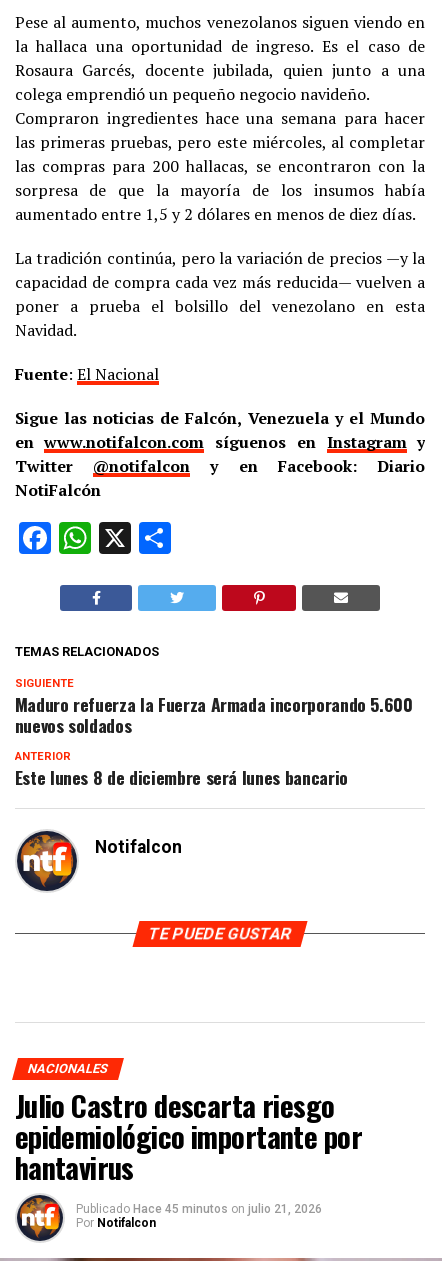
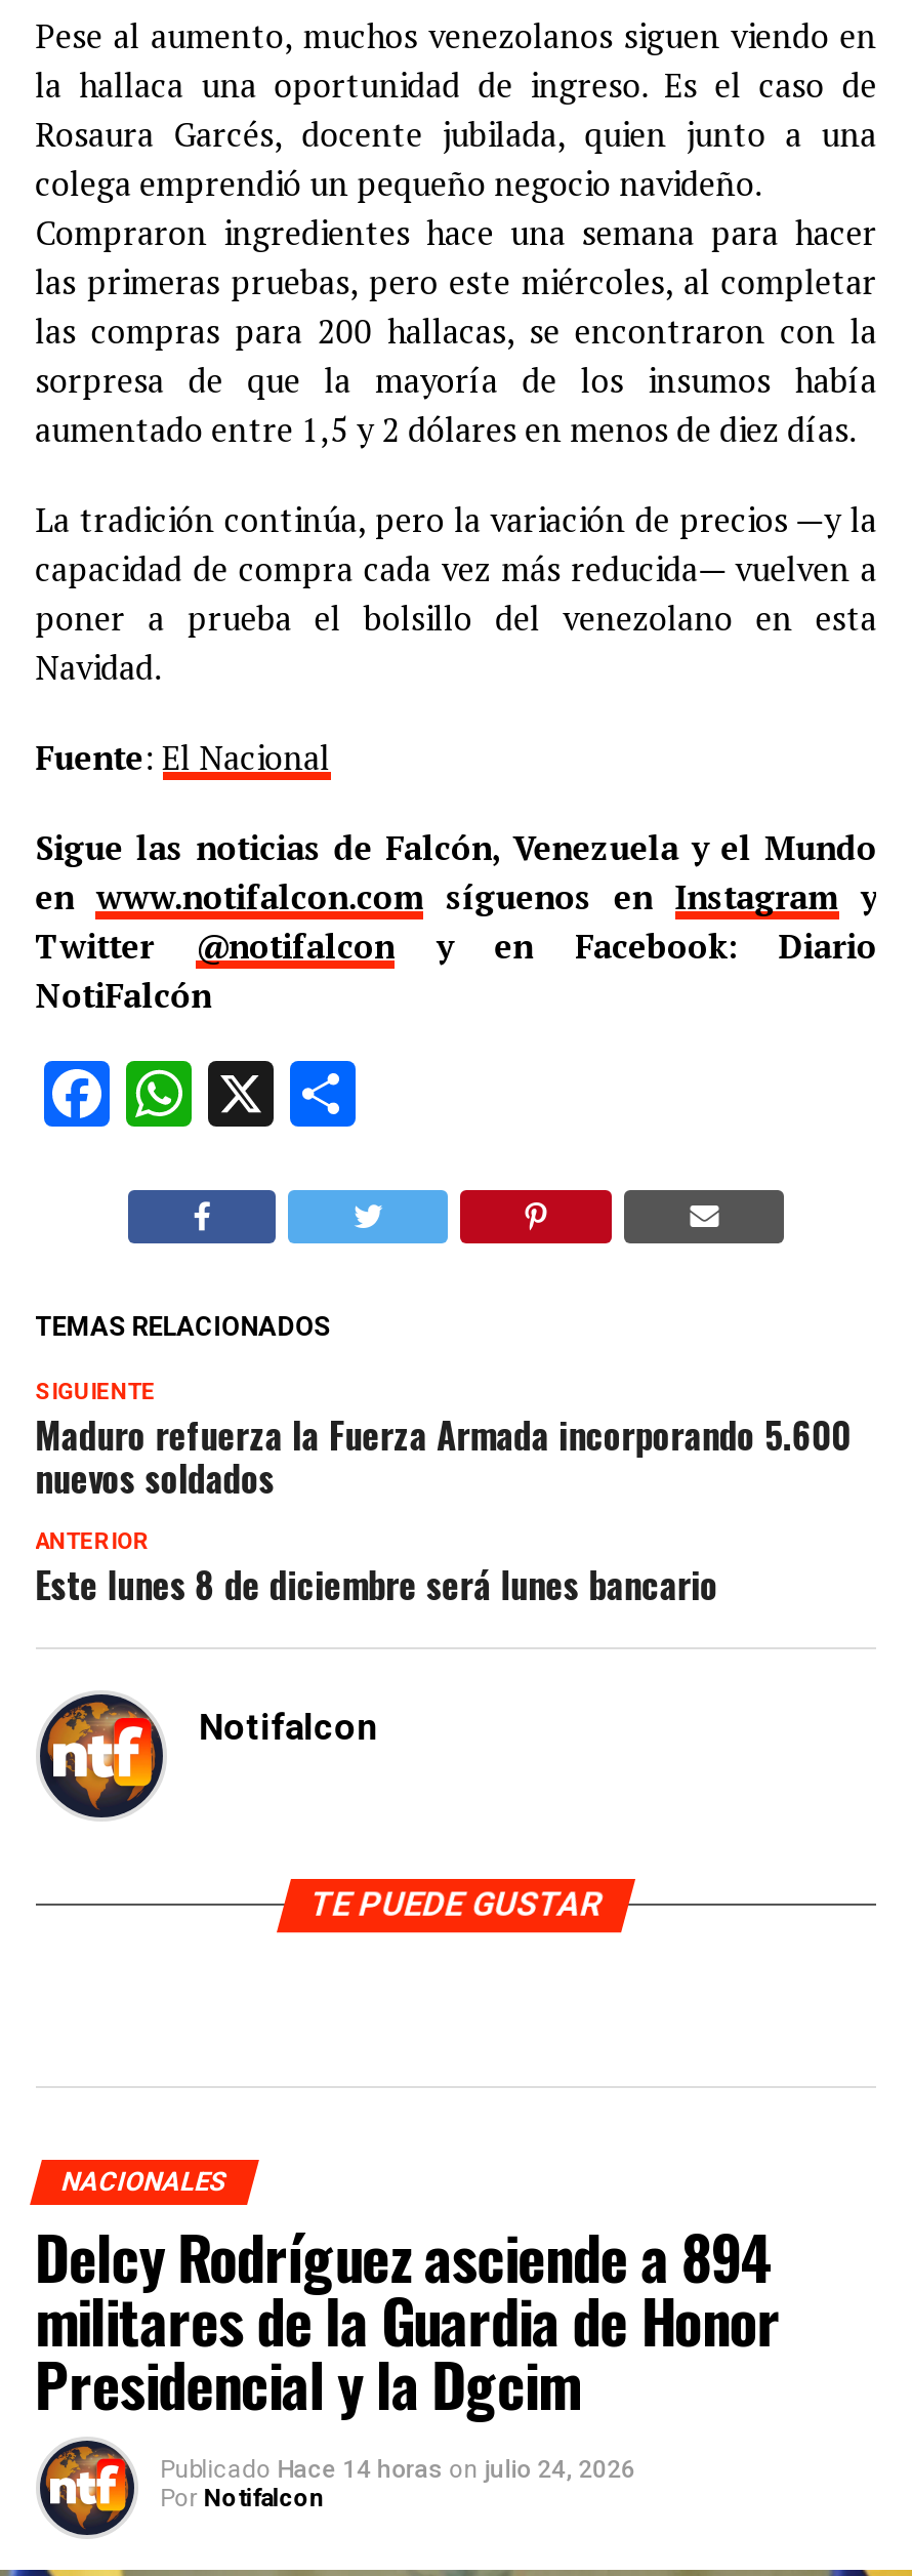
- Julio Castro descarta riesgo
- epidemiológico importante por
- hantavirus
- Publicado Hace 45 minutos on julio 21, 2026
+ Delcy Rodríguez asciende a 894
+ militares de la Guardia de Honor
+ Presidencial y la Dgcim
+ Publicado Hace 14 horas on julio 24, 2026
